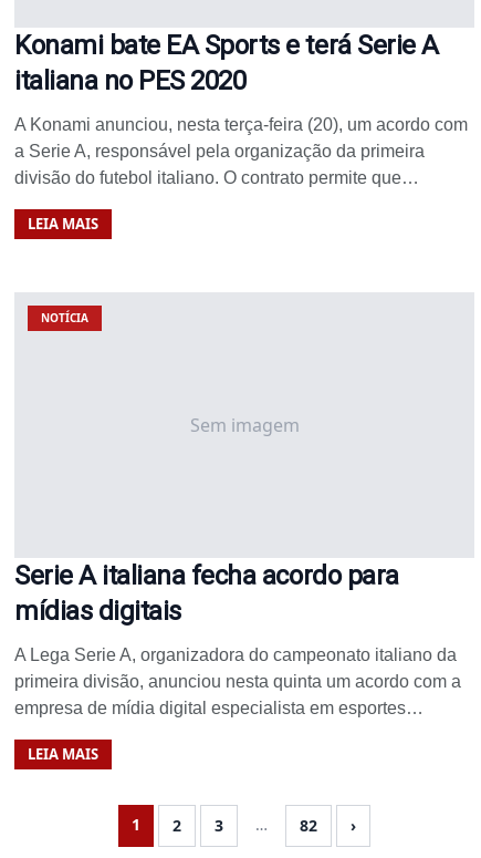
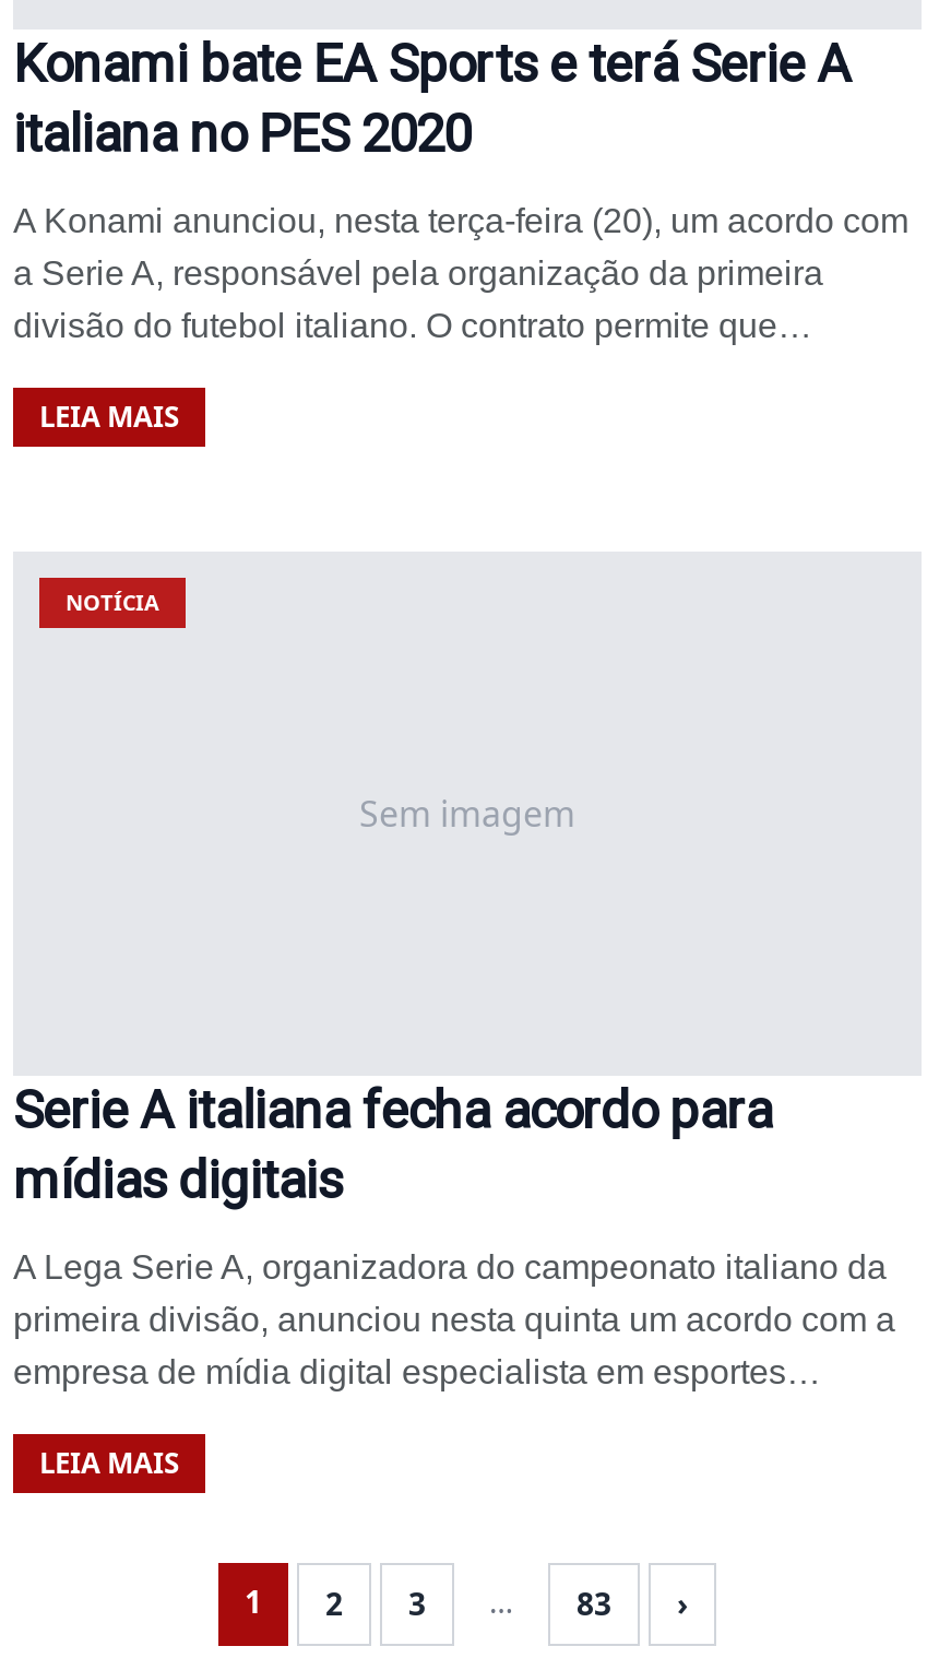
- 82
+ 83
